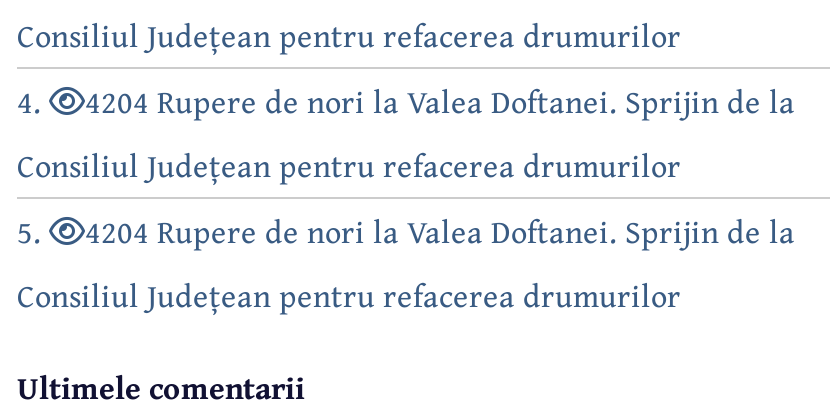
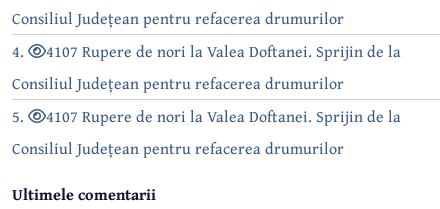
- 4204 Rupere de nori la Valea Doftanei. Sprijin de la
+ 4107 Rupere de nori la Valea Doftanei. Sprijin de la

- 4204 Rupere de nori la Valea Doftanei. Sprijin de la
+ 4107 Rupere de nori la Valea Doftanei. Sprijin de la
